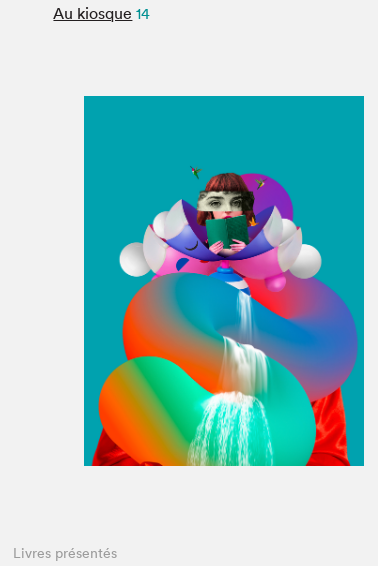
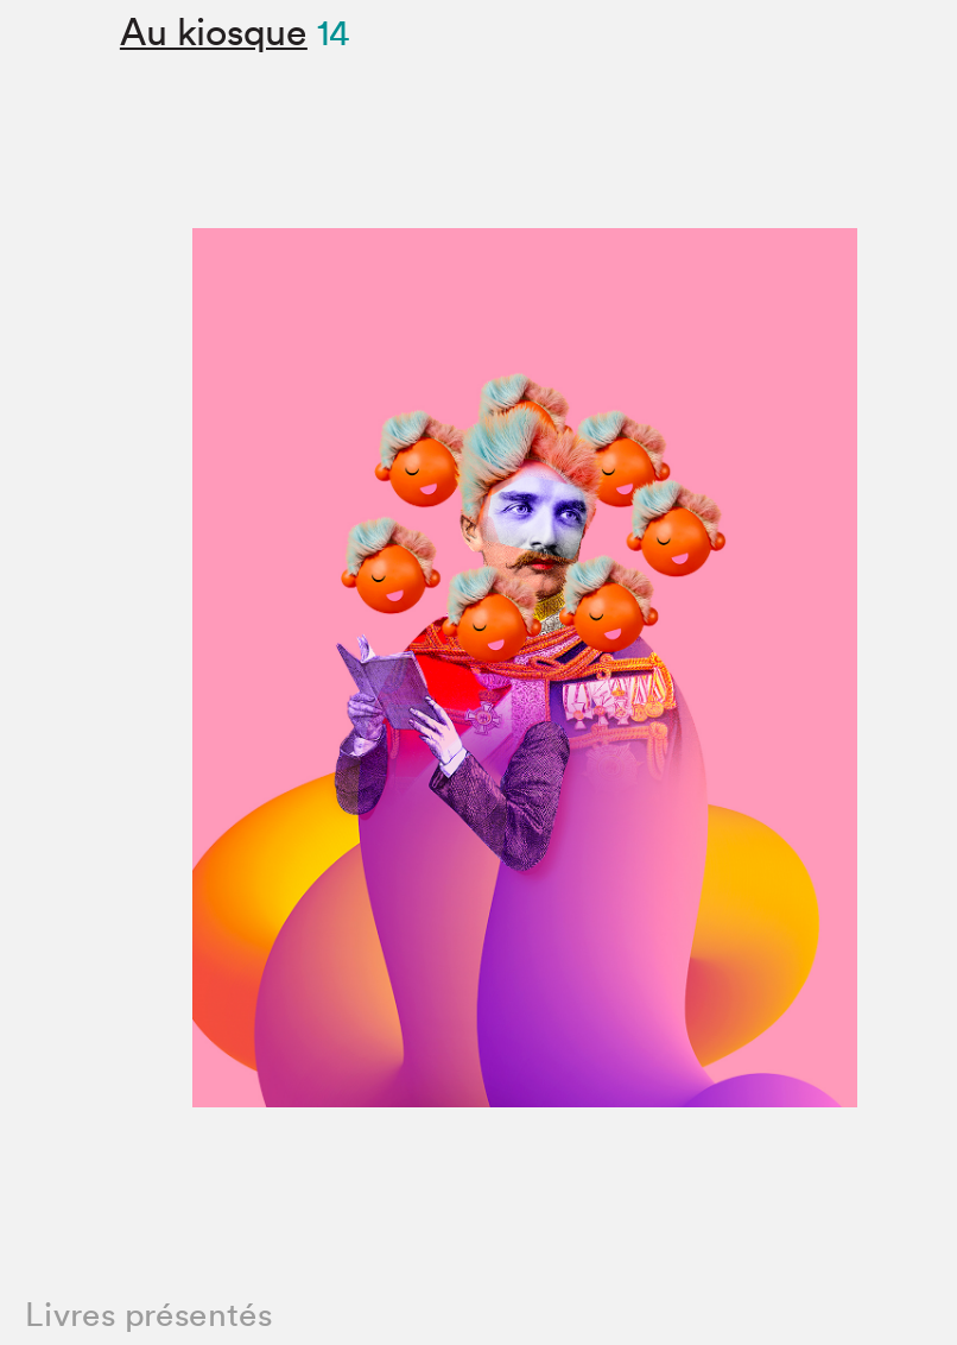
- [image]
+ [image]
